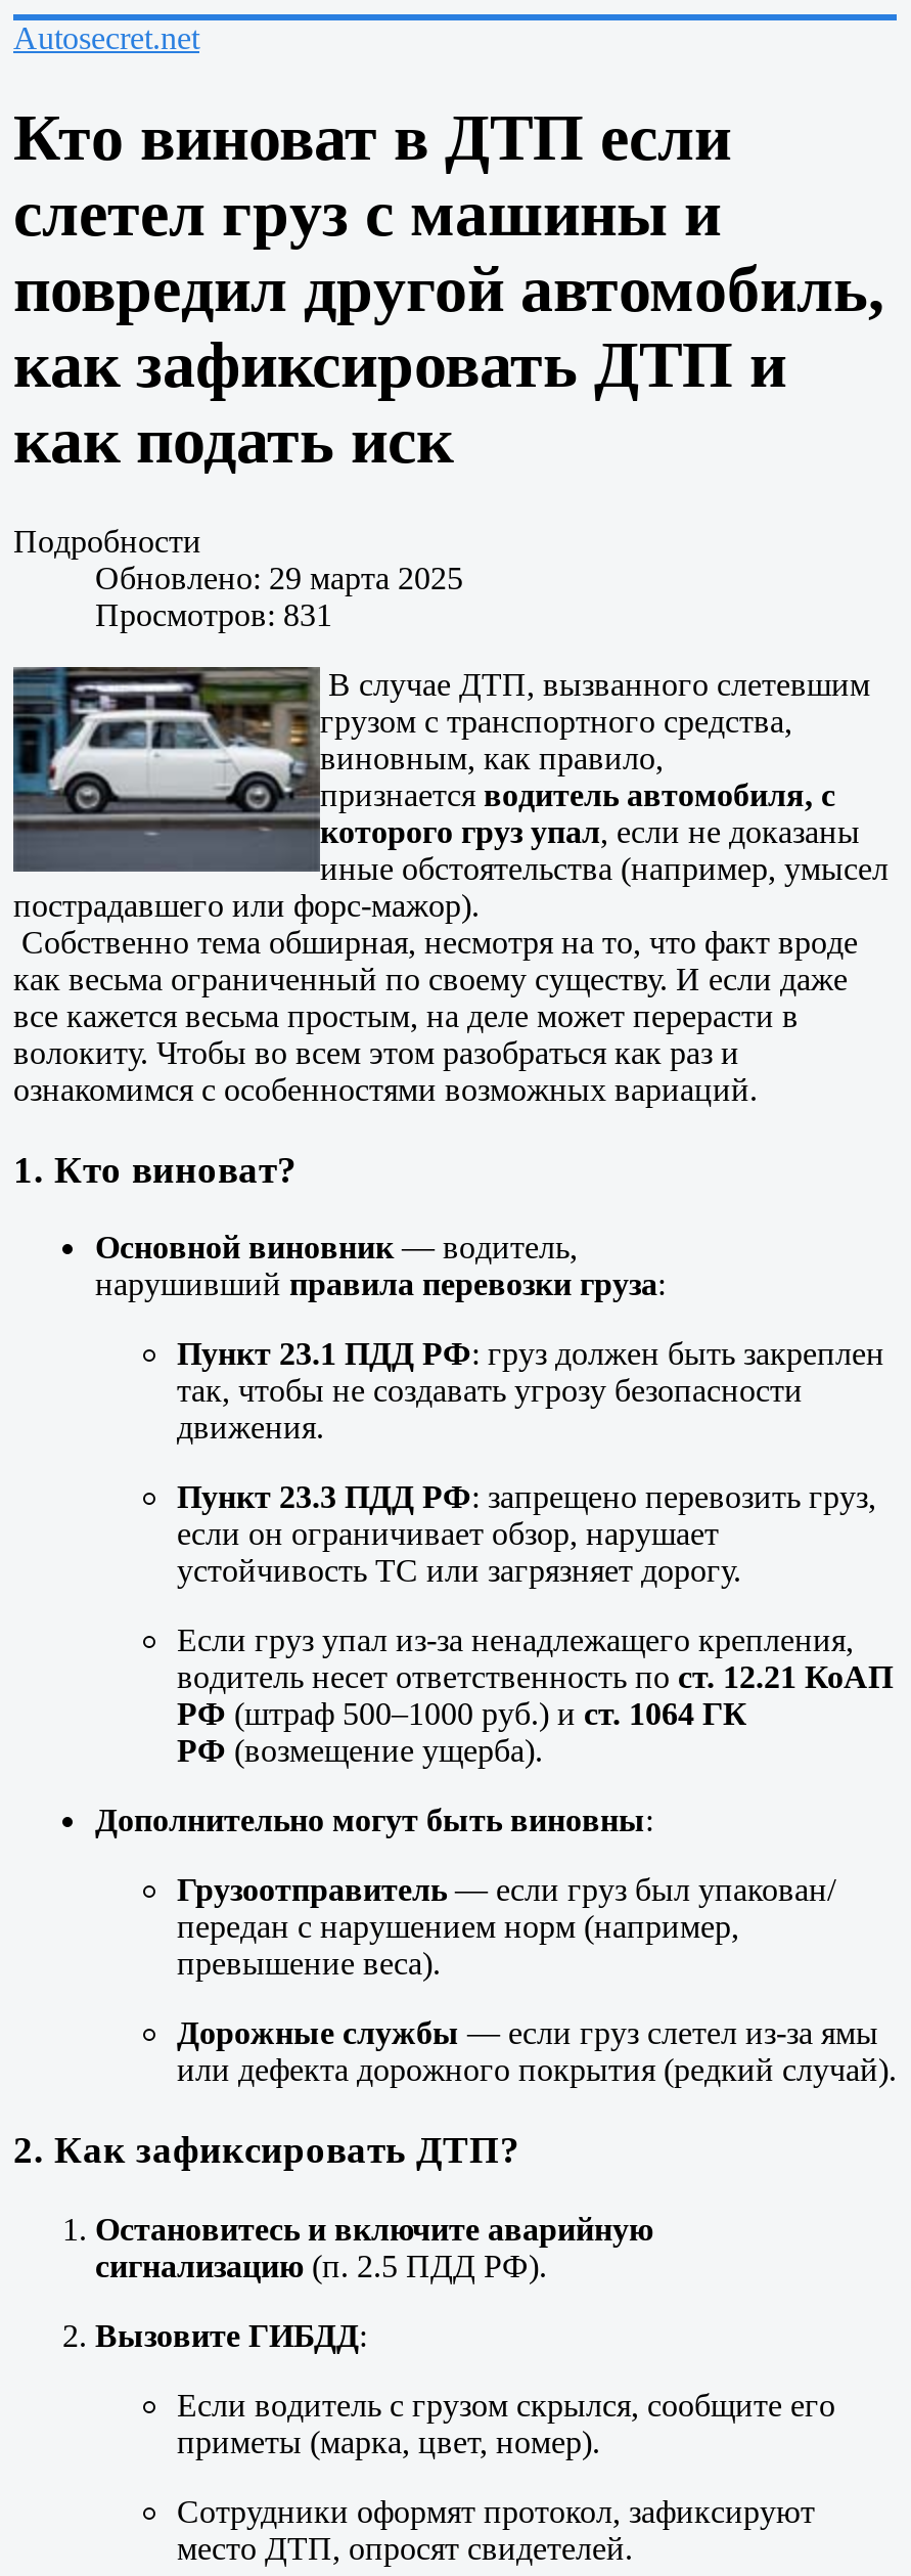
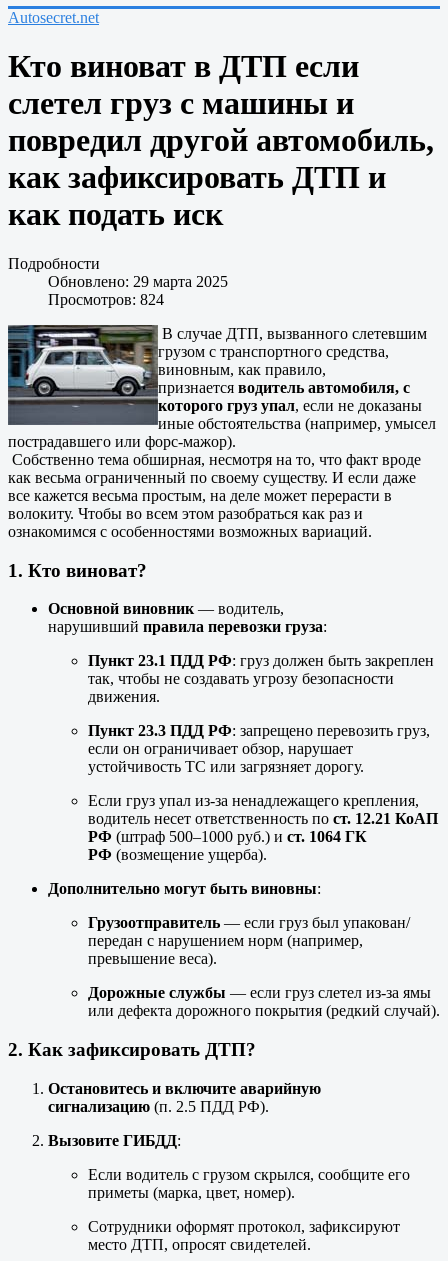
- Просмотров: 831
+ Просмотров: 824
